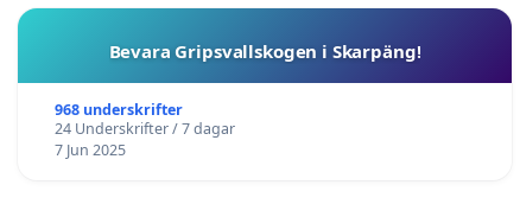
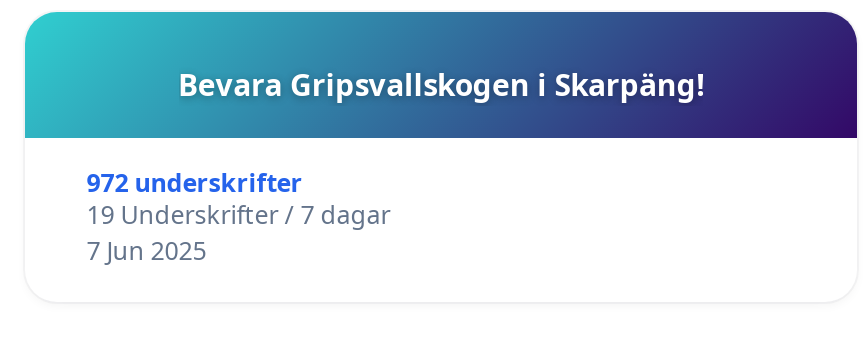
- 968 underskrifter
+ 972 underskrifter

- 24 Underskrifter / 7 dagar
+ 19 Underskrifter / 7 dagar
